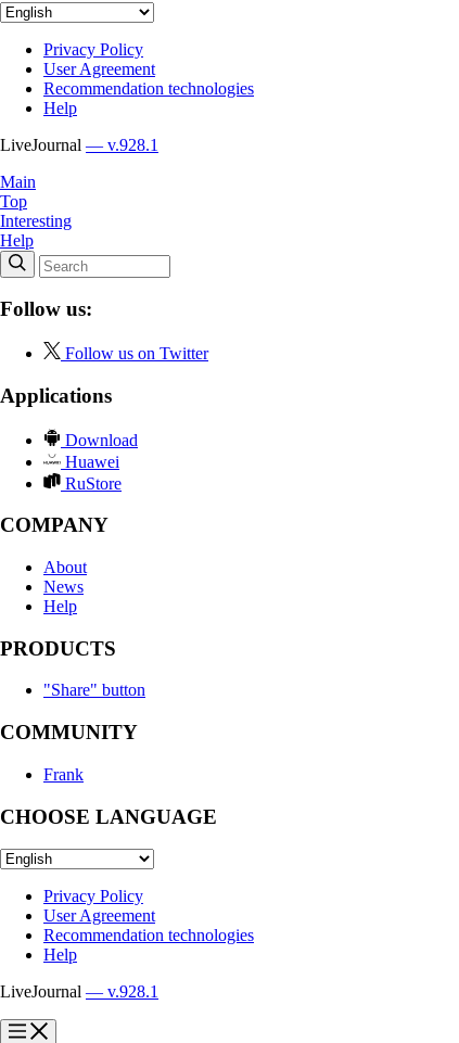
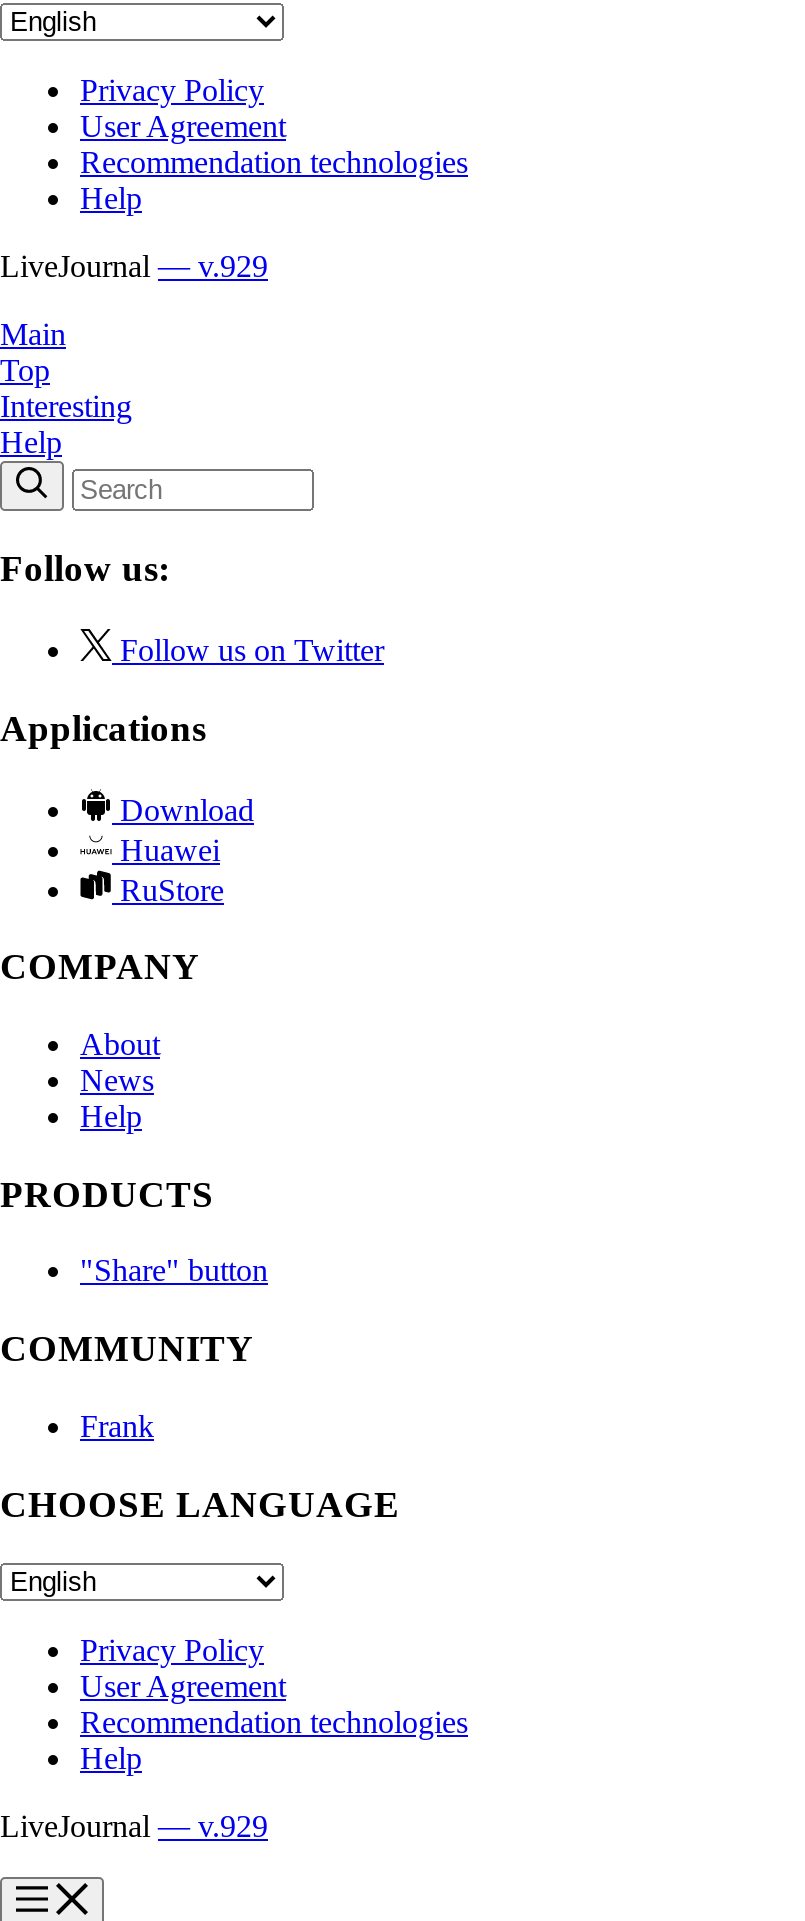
- LiveJournal — v.928.1
+ LiveJournal — v.929

- LiveJournal — v.928.1
+ LiveJournal — v.929
